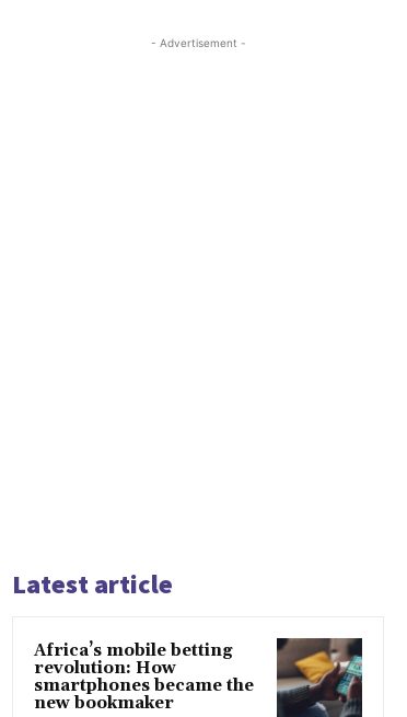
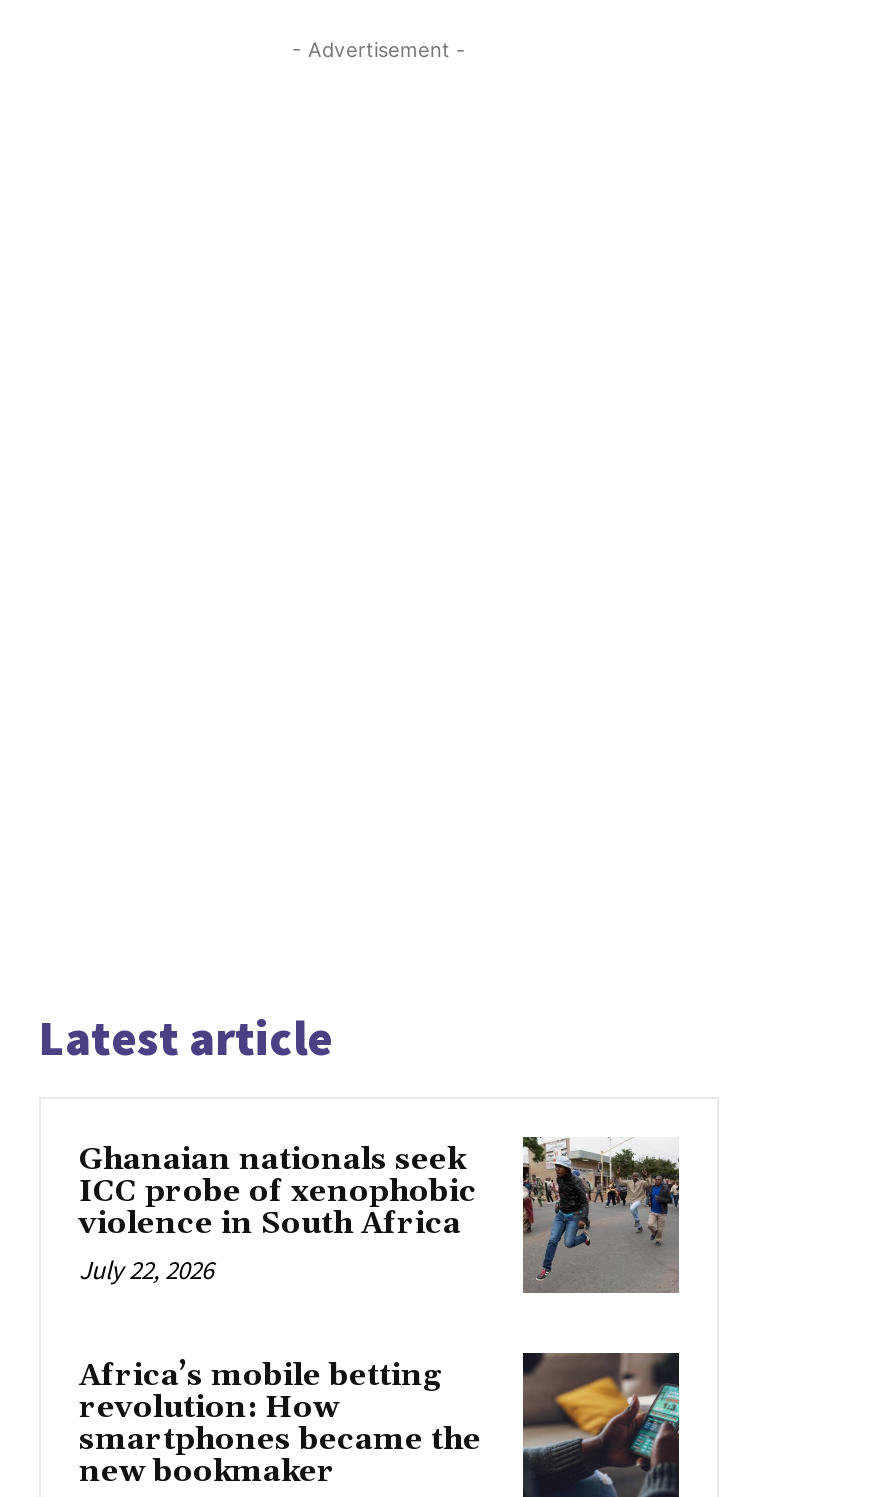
+ [image]
+ Ghanaian nationals seek
+ ICC probe of xenophobic
+ violence in South Africa
+ July 22, 2026
